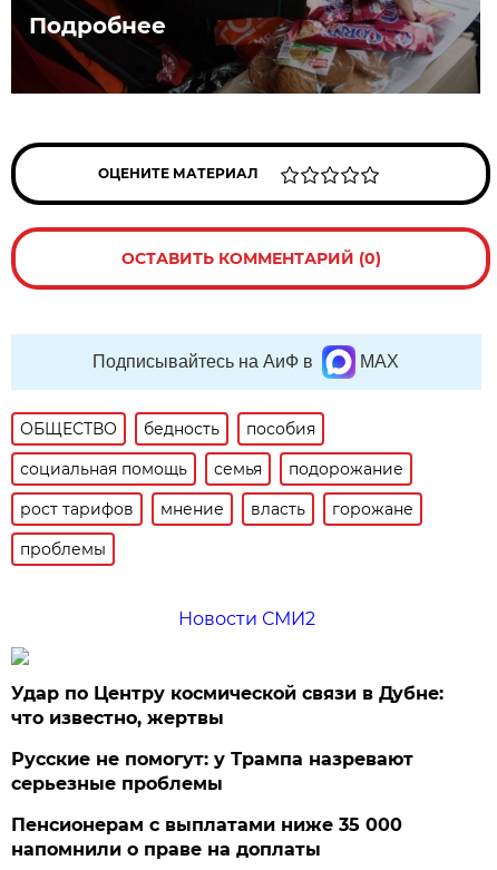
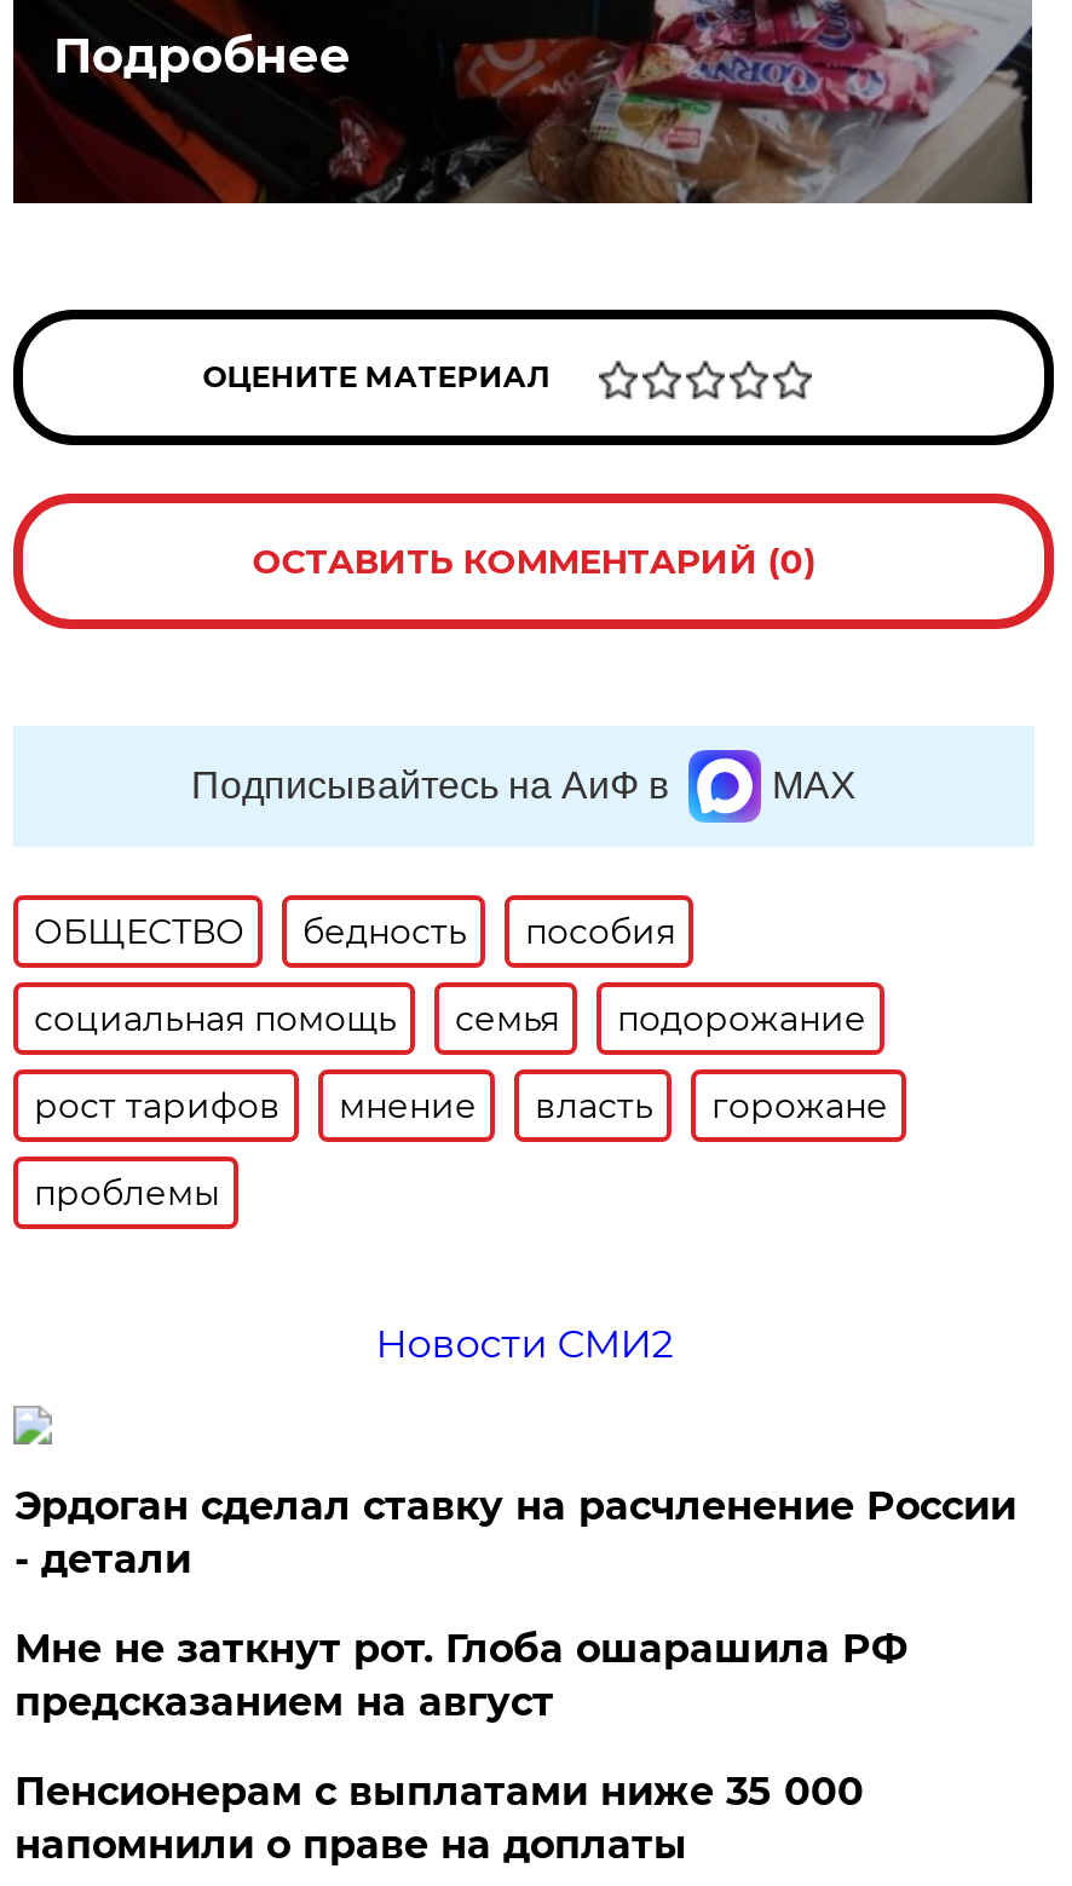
- Удар по Центру космической связи в Дубне:
- что известно, жертвы
+ Эрдоган сделал ставку на расчленение России
+ - детали

- Русские не помогут: у Трампа назревают
- серьезные проблемы
+ Мне не заткнут рот. Глоба ошарашила РФ
+ предсказанием на август
